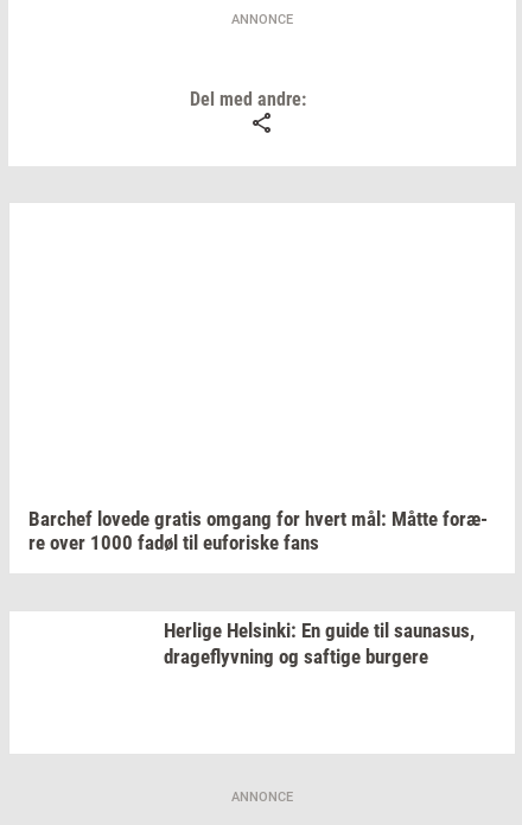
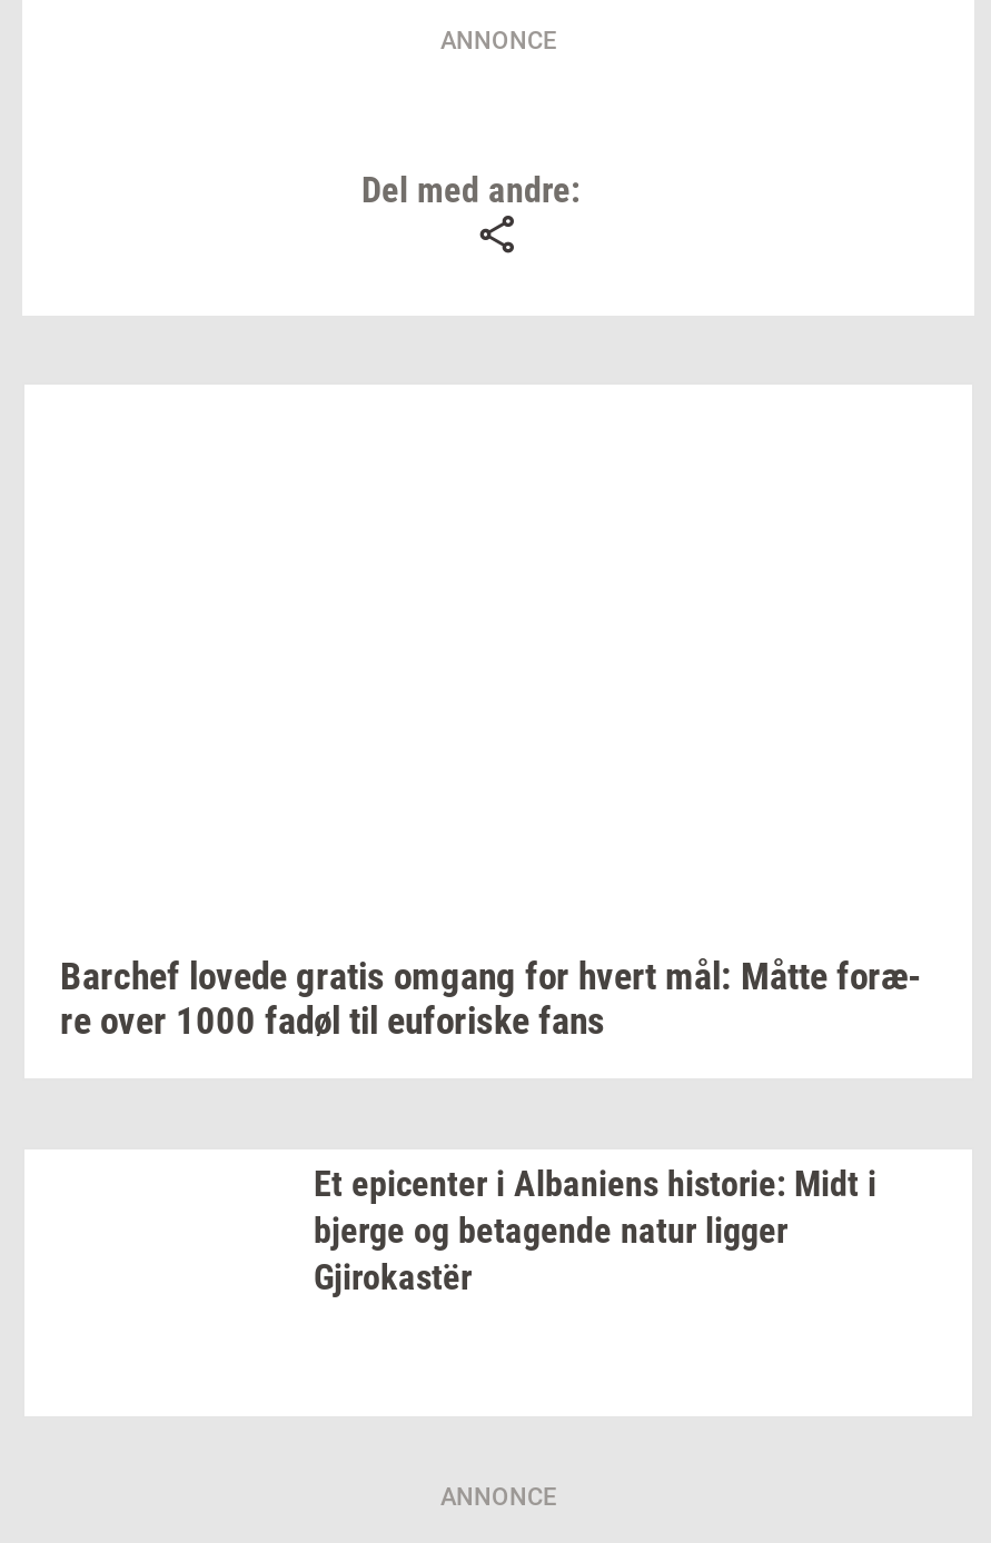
- Herlige Helsinki: En guide til saunasus,
- drageflyvning og saftige burgere
+ Et epicenter i Albaniens historie: Midt i
+ bjerge og betagende natur ligger
+ Gjirokastër
